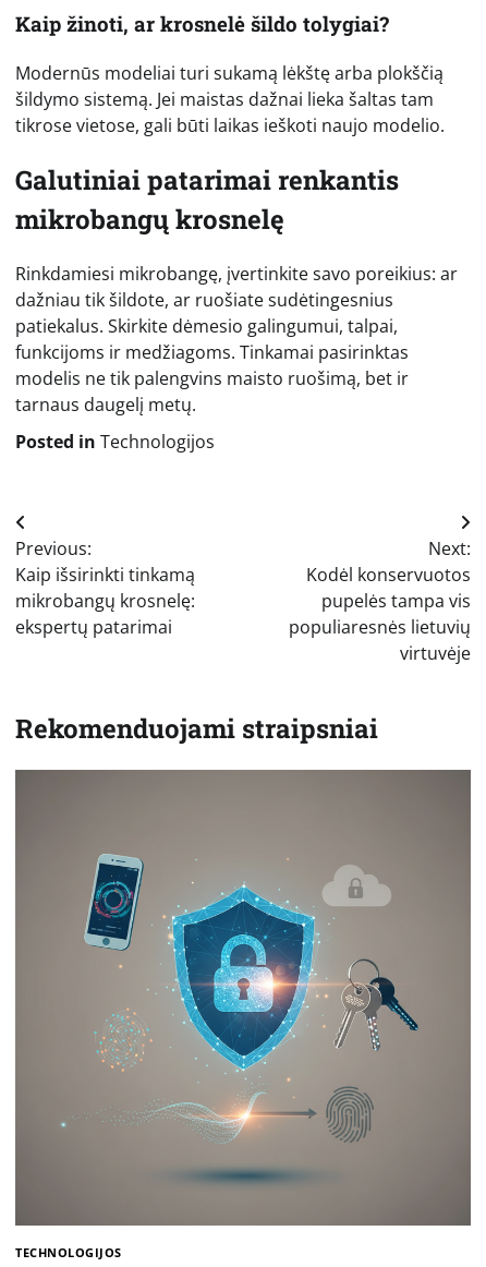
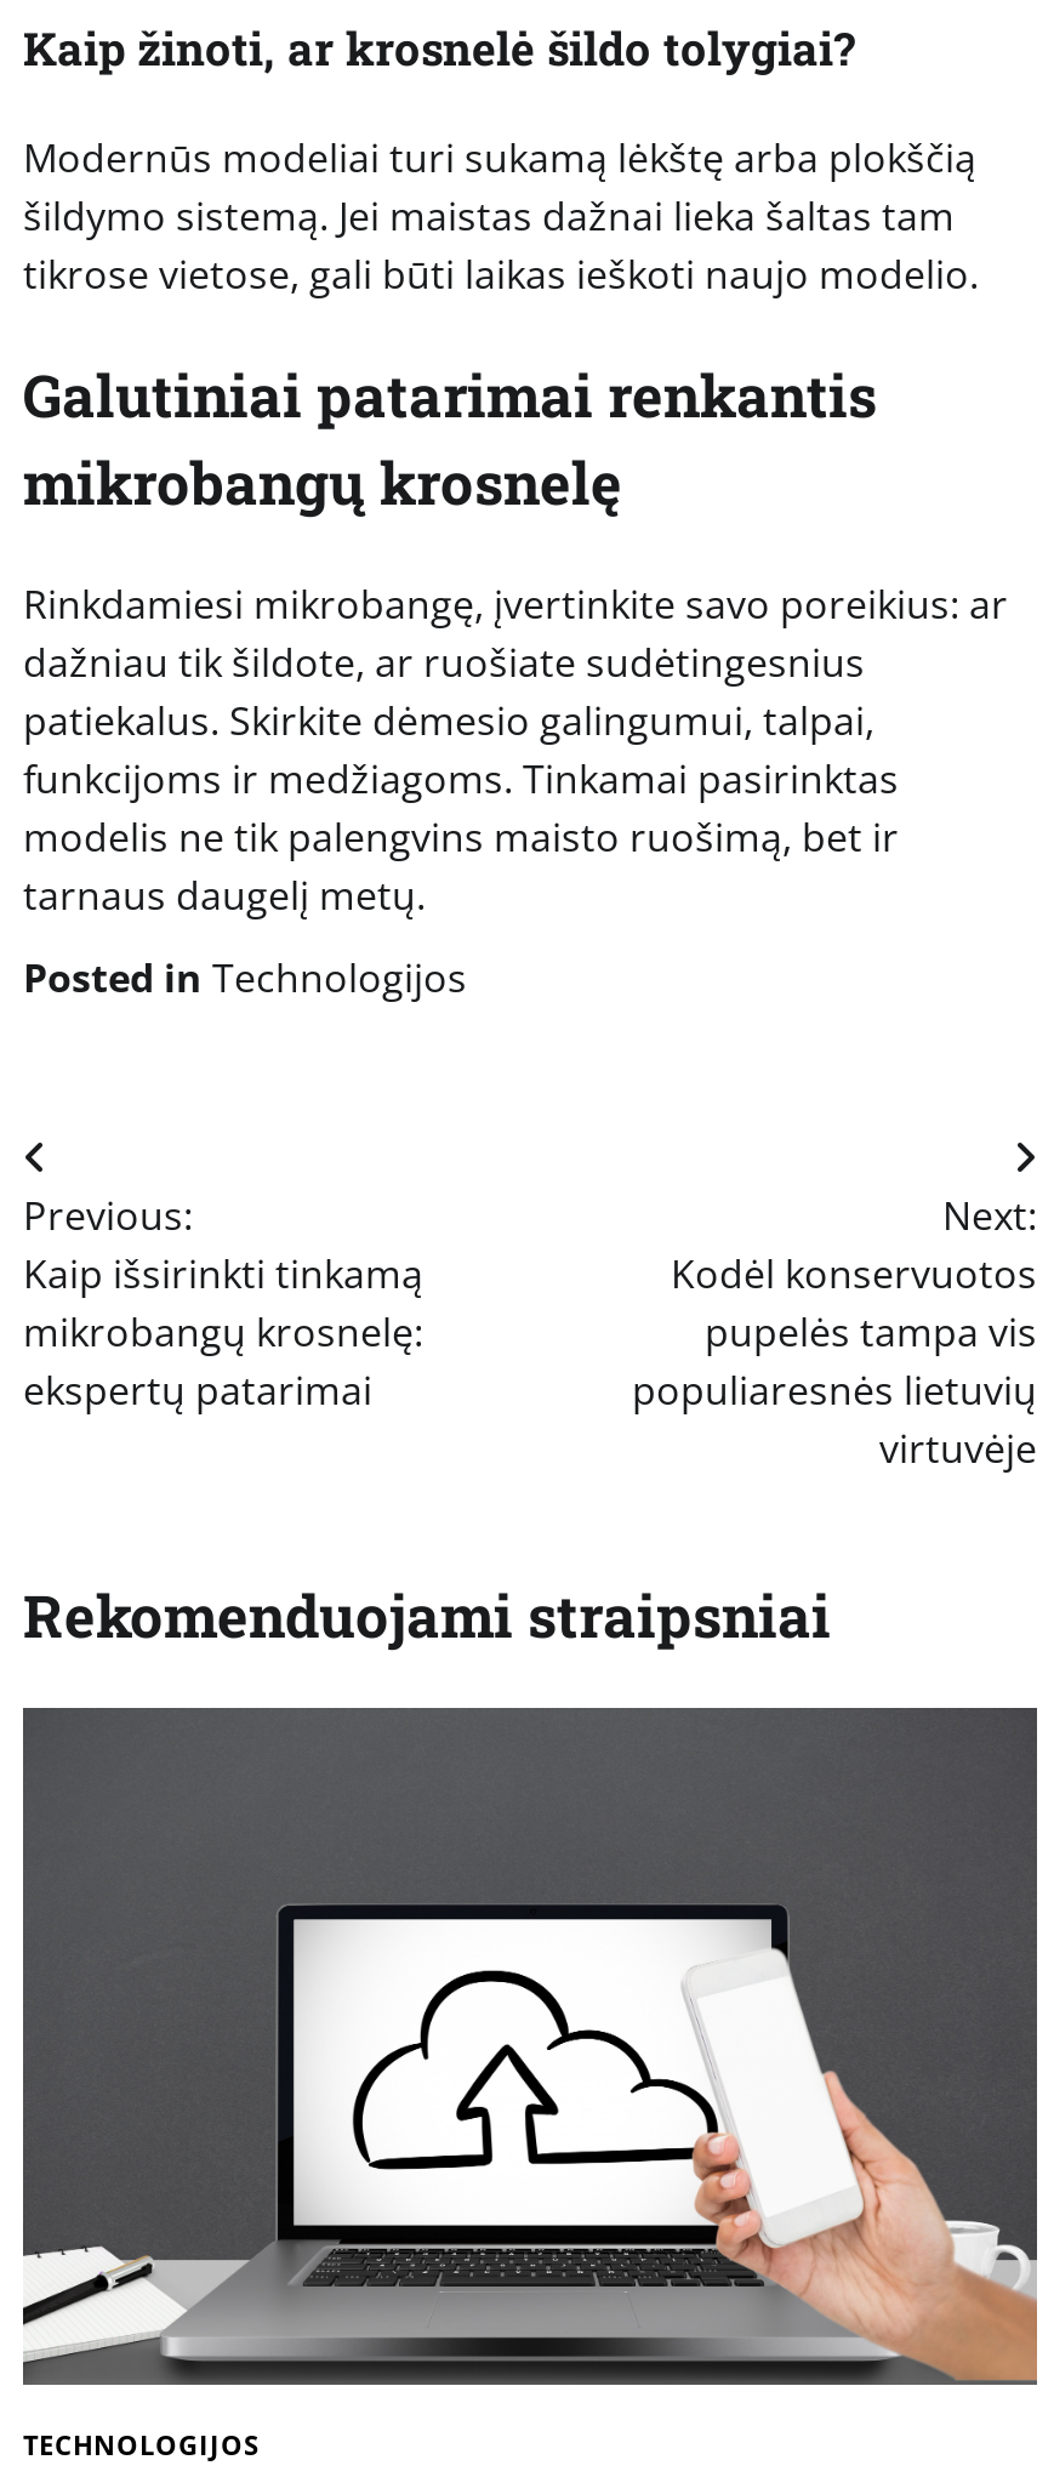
- [image]
+ [image]
